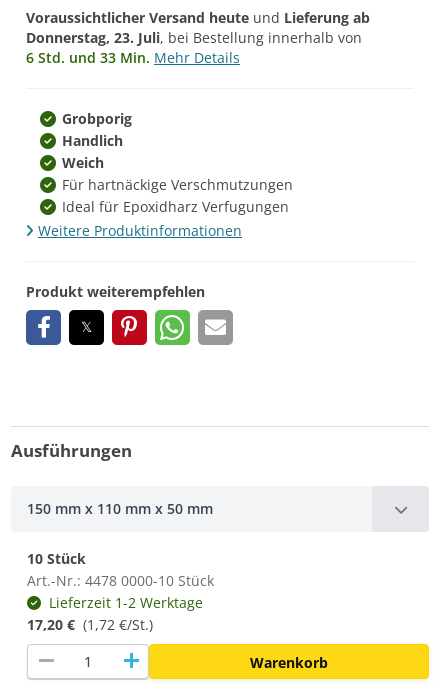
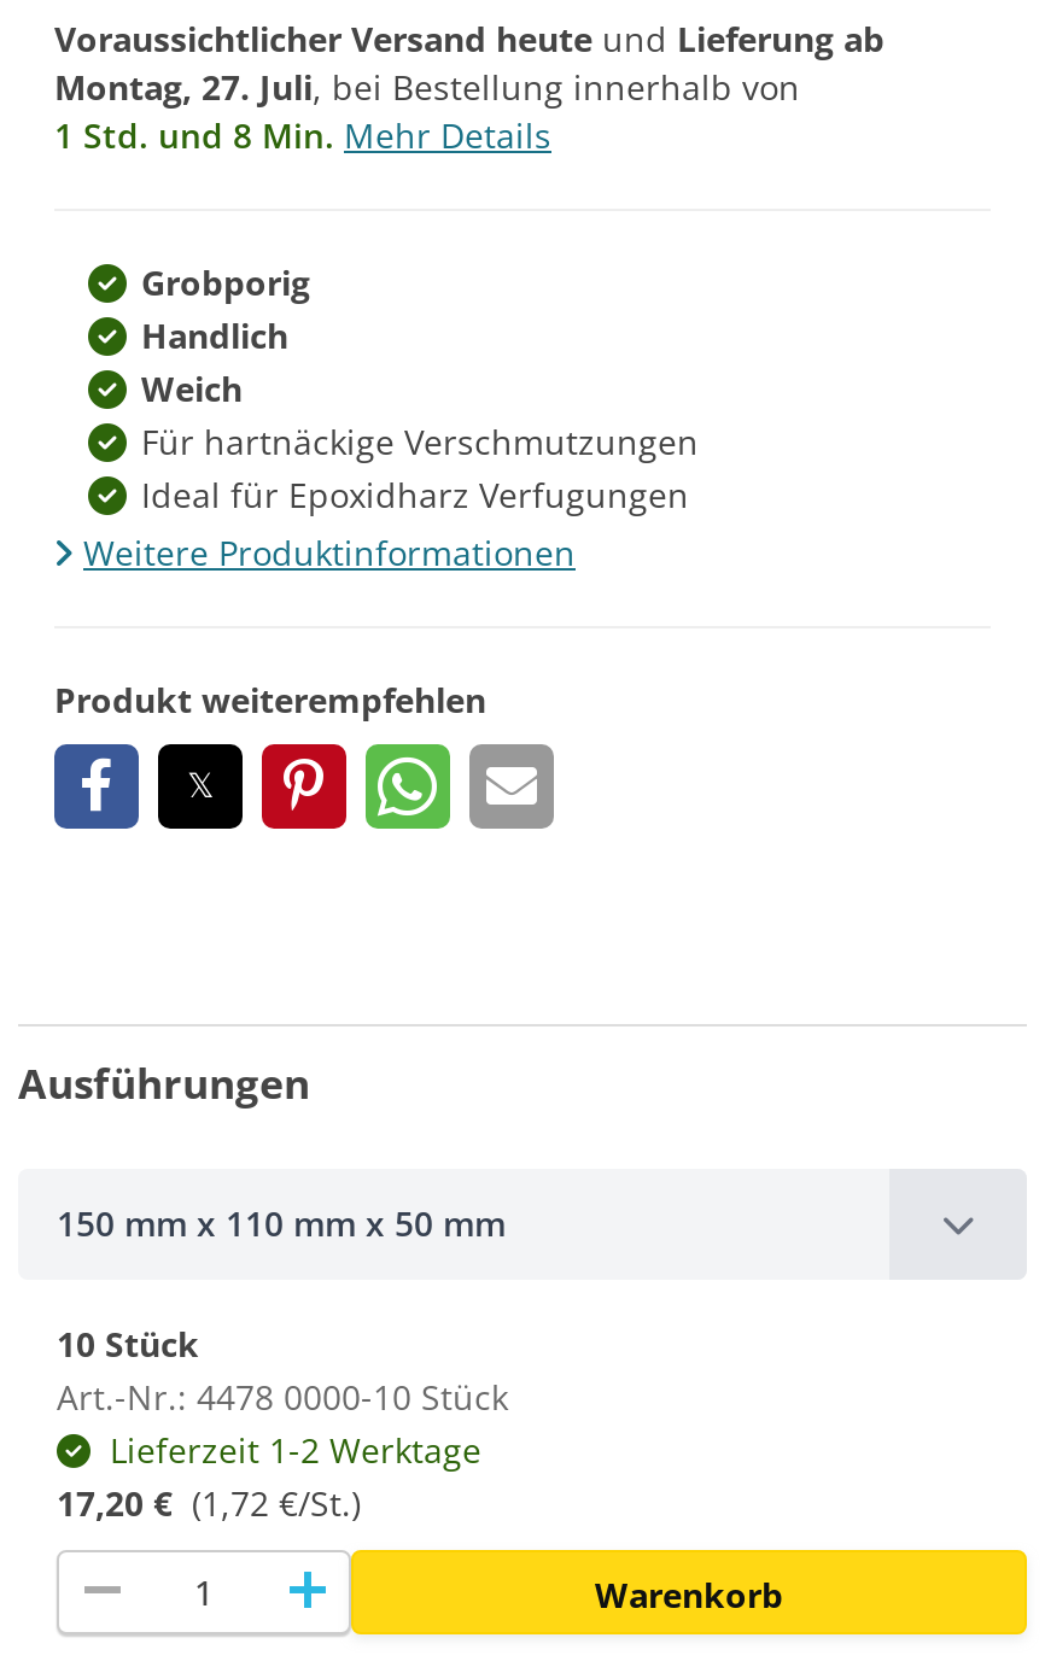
- Donnerstag, 23. Juli, bei Bestellung innerhalb von
+ Montag, 27. Juli, bei Bestellung innerhalb von

- 6 Std. und 33 Min. Mehr Details
+ 1 Std. und 8 Min. Mehr Details
